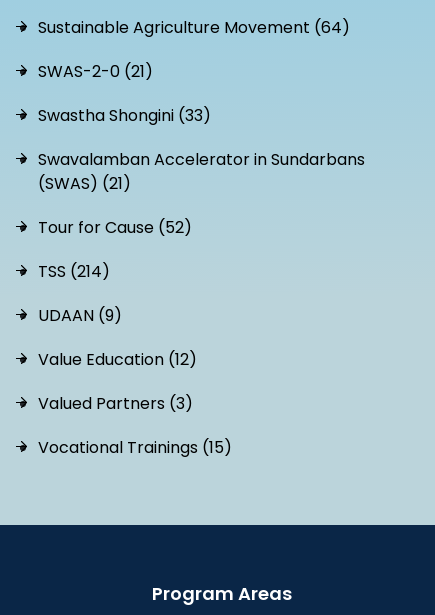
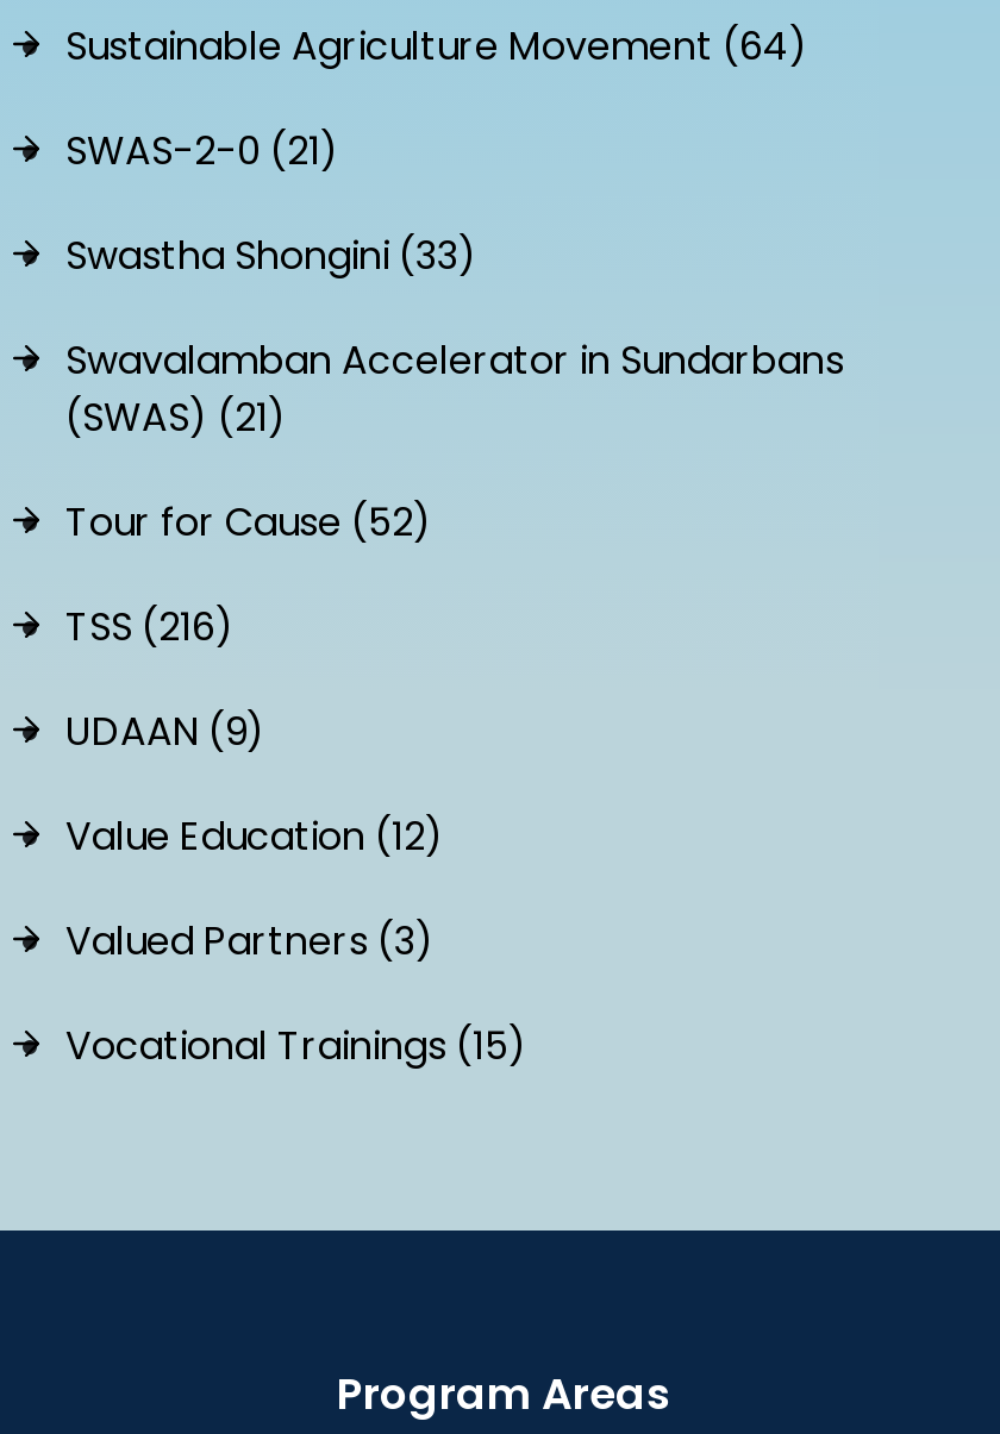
- TSS (214)
+ TSS (216)
